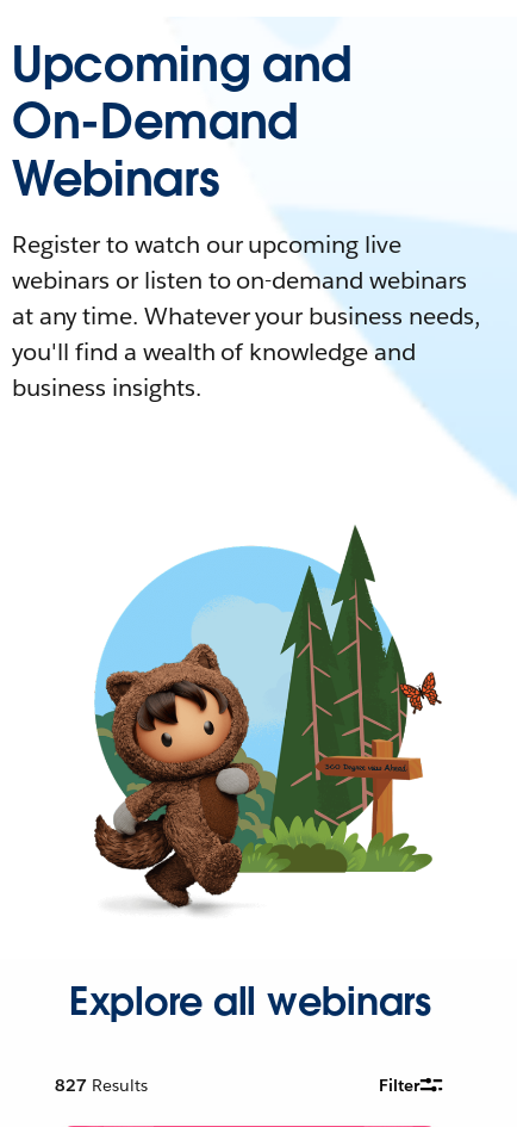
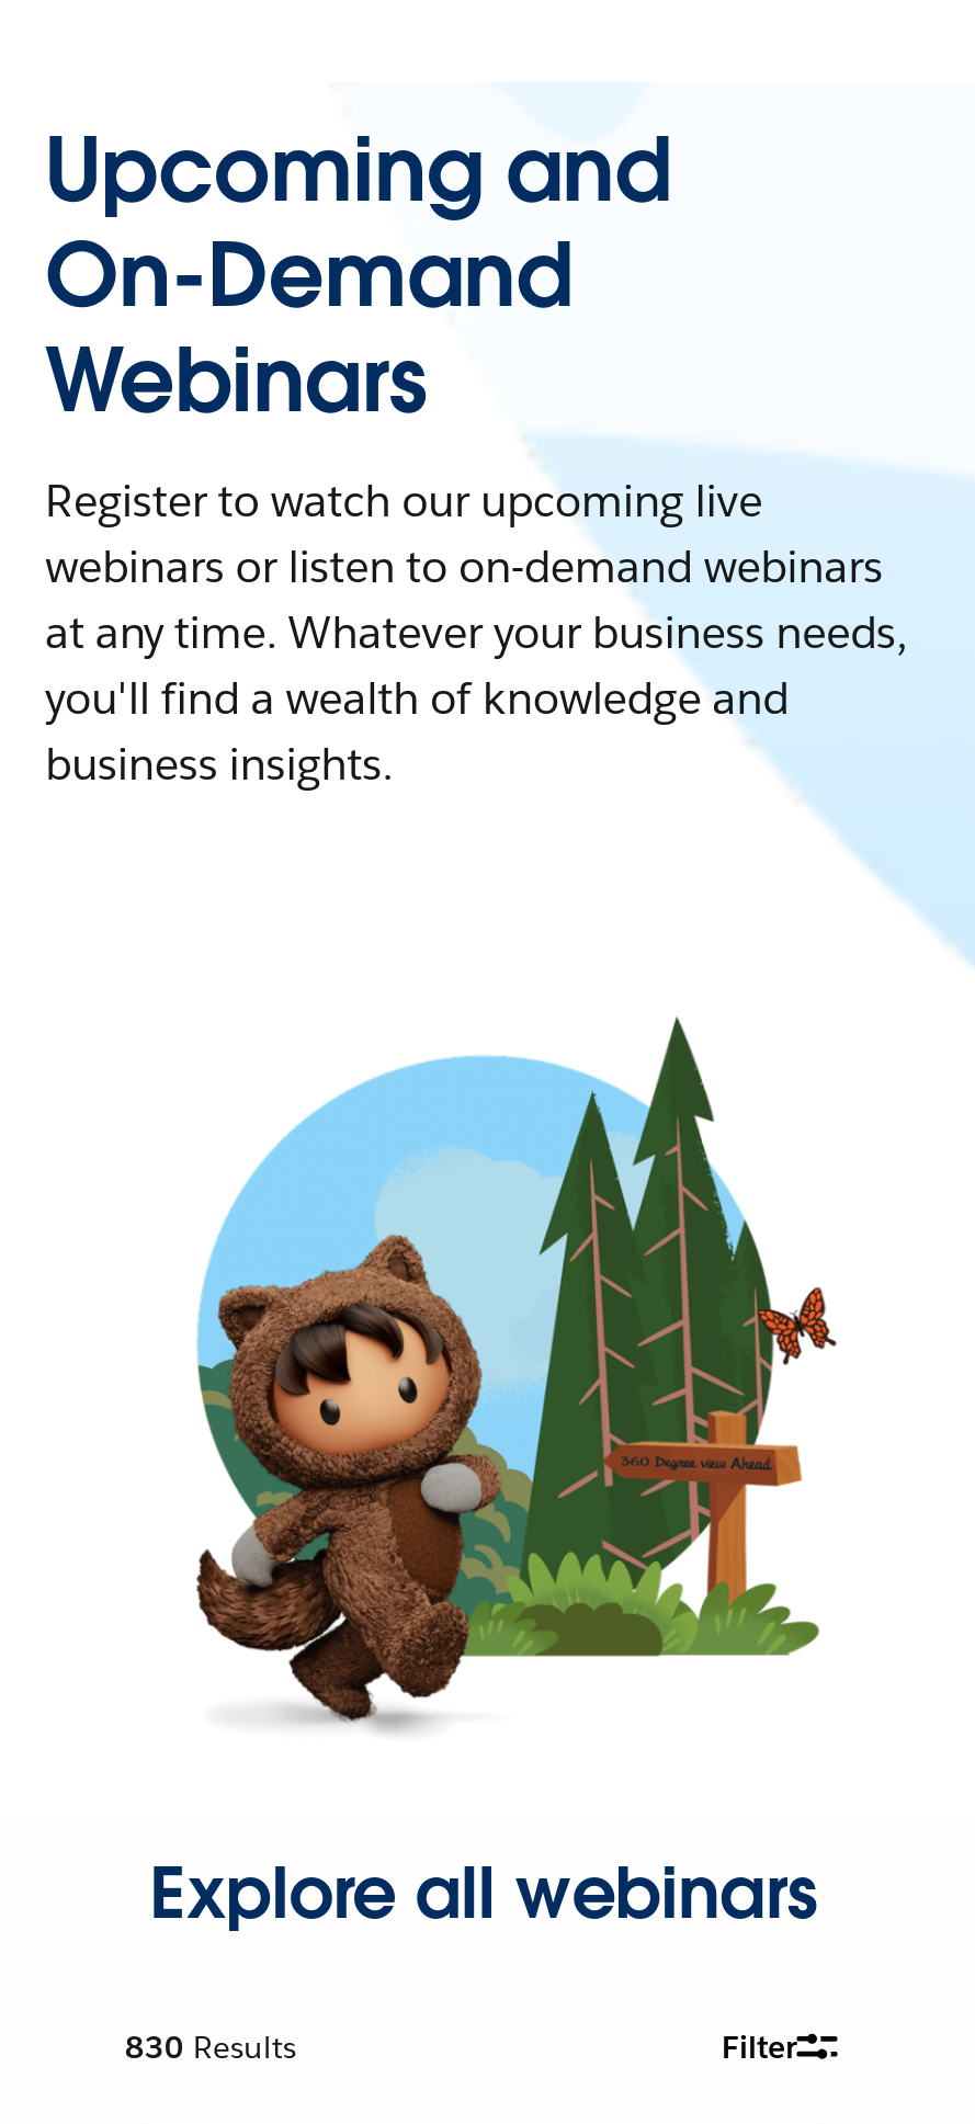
- 827 Results
+ 830 Results
